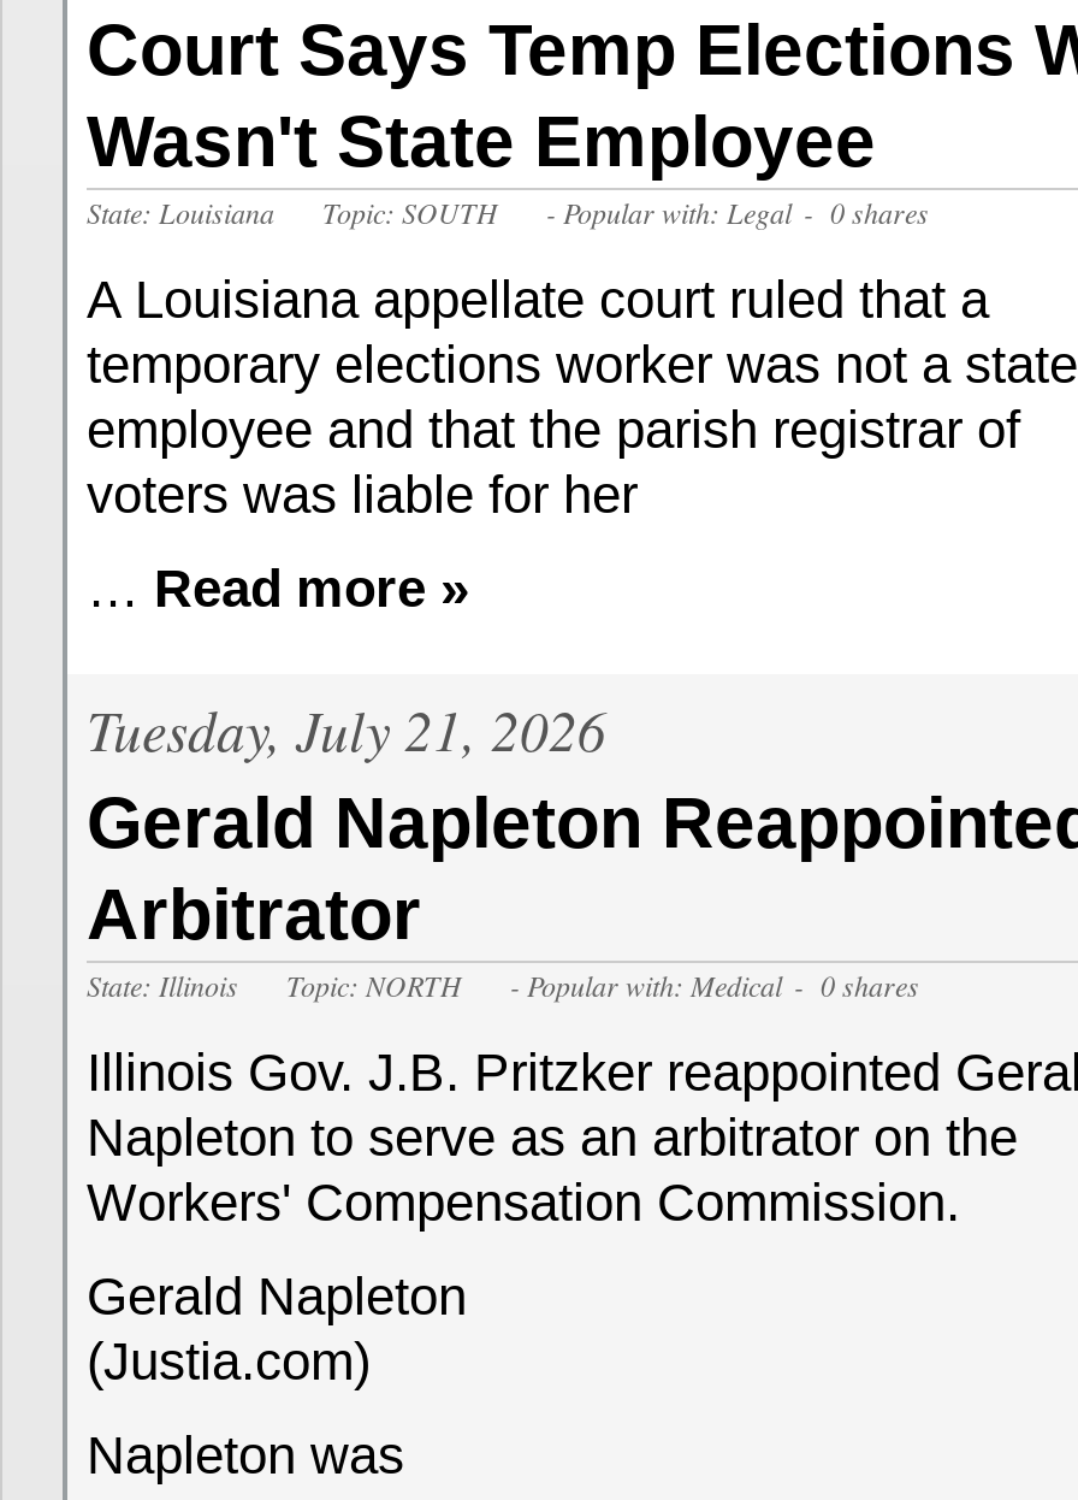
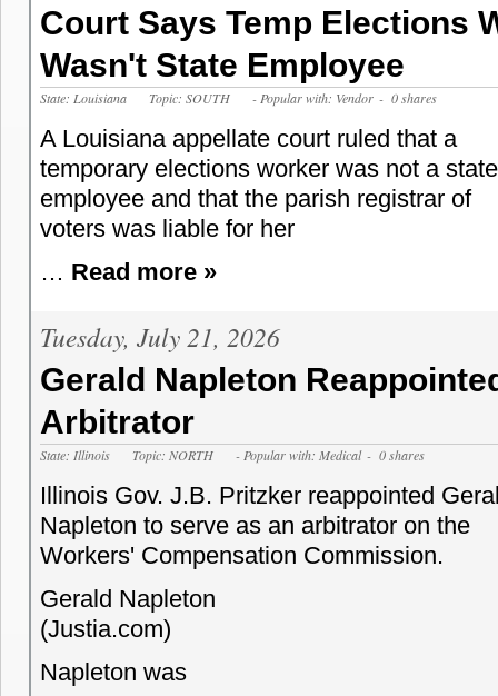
- - Popular with: Legal - 0 shares
+ - Popular with: Vendor - 0 shares
